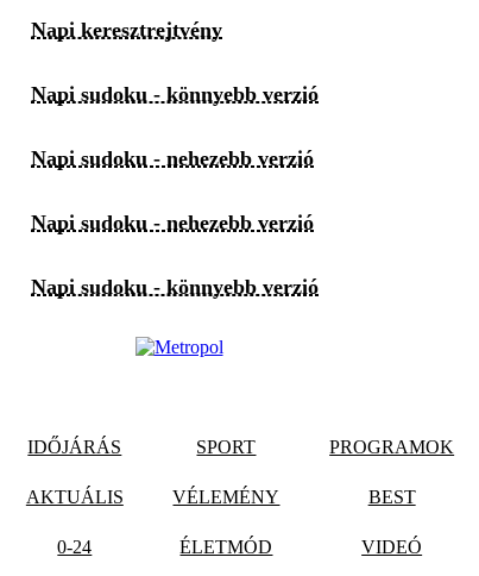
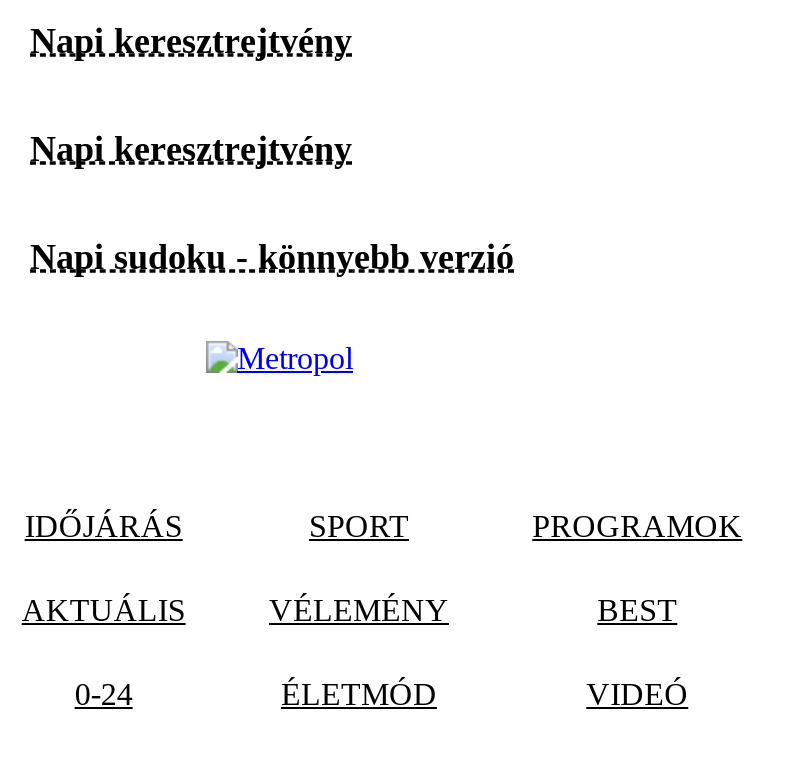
- Napi sudoku - könnyebb verzió
- Napi sudoku - nehezebb verzió
- Napi sudoku - nehezebb verzió
+ Napi keresztrejtvény
